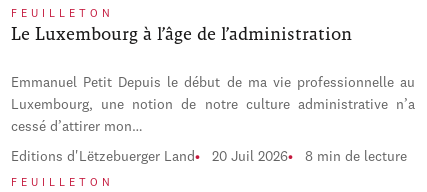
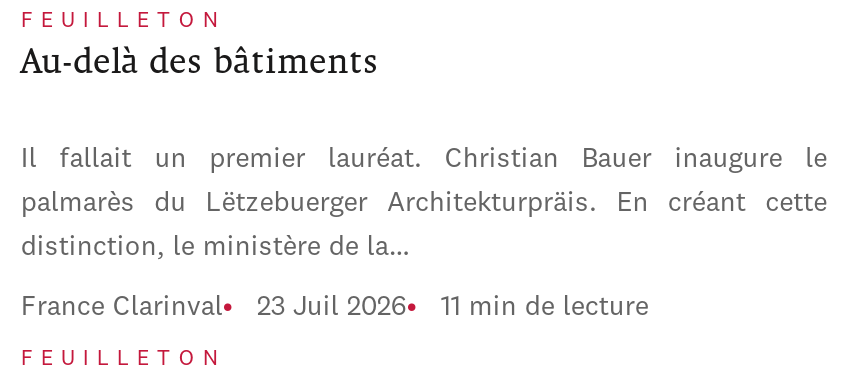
- Le Luxembourg à l’âge de l’administration
+ Au-delà des bâtiments

- Emmanuel Petit Depuis le début de ma vie professionnelle au
+ Il fallait un premier lauréat. Christian Bauer inaugure le

- Luxembourg, une notion de notre culture administrative n’a
+ palmarès du Lëtzebuerger Architekturpräis. En créant cette

- cessé d’attirer mon…
+ distinction, le ministère de la…

- Editions d'Lëtzebuerger Land
- 20 Juil 2026
- 8 min de lecture
+ France Clarinval
+ 23 Juil 2026
+ 11 min de lecture
